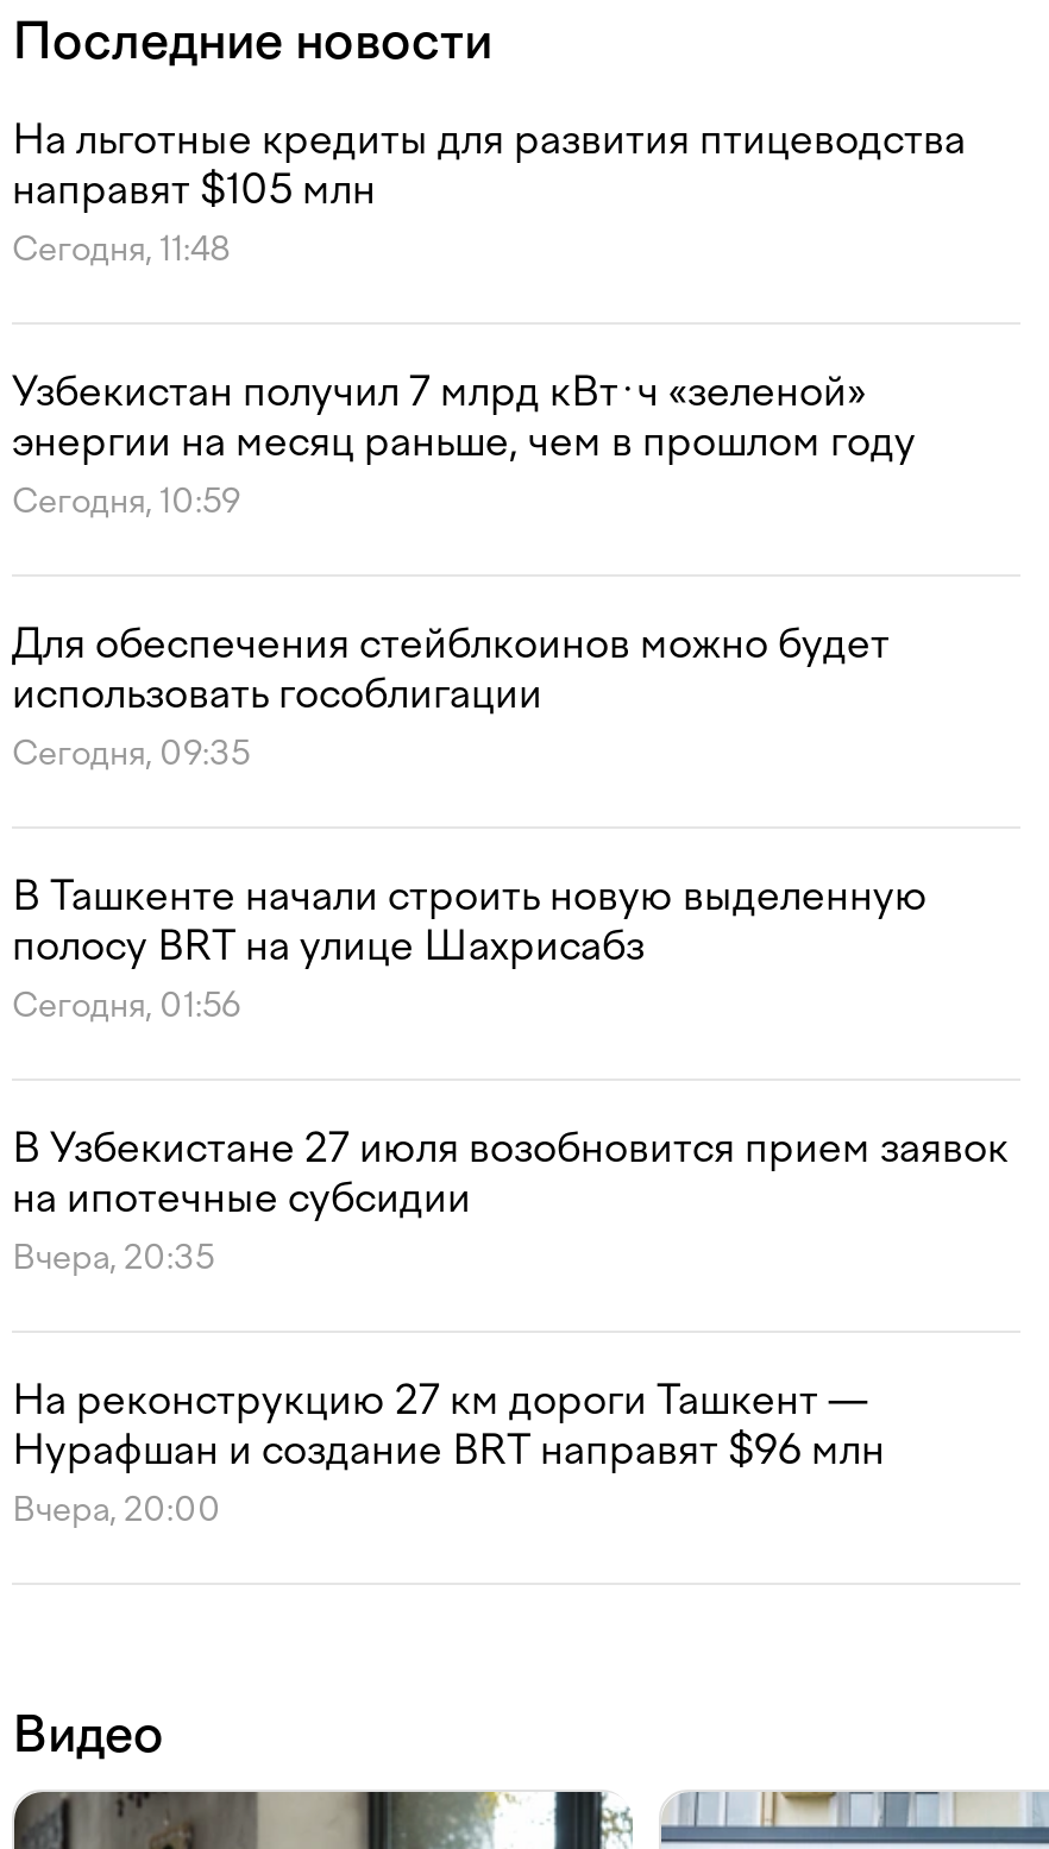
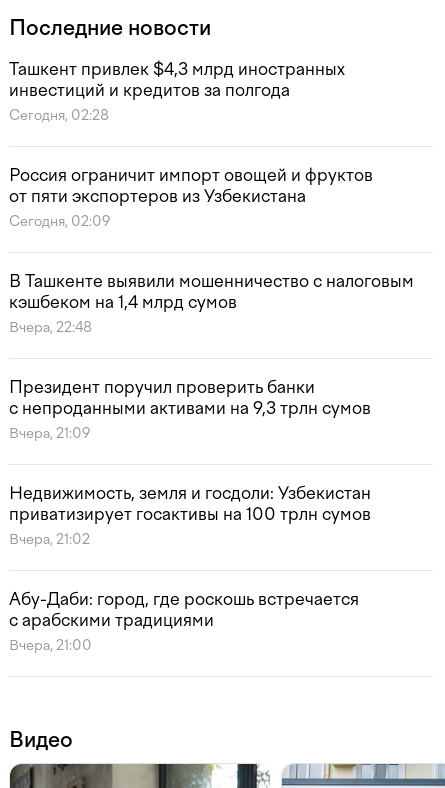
- На льготные кредиты для развития птицеводства
- направят $105 млн
- Сегодня, 11:48
+ Ташкент привлек $4,3 млрд иностранных
+ инвестиций и кредитов за полгода
+ Сегодня, 02:28

- Узбекистан получил 7 млрд кВт·ч «зеленой»
- энергии на месяц раньше, чем в прошлом году
- Сегодня, 10:59
+ Россия ограничит импорт овощей и фруктов
+ от пяти экспортеров из Узбекистана
+ Сегодня, 02:09

- Для обеспечения стейблкоинов можно будет
- использовать гособлигации
- Сегодня, 09:35
+ В Ташкенте выявили мошенничество с налоговым
+ кэшбеком на 1,4 млрд сумов
+ Вчера, 22:48

- В Ташкенте начали строить новую выделенную
- полосу BRT на улице Шахрисабз
- Сегодня, 01:56
+ Президент поручил проверить банки
+ с непроданными активами на 9,3 трлн сумов
+ Вчера, 21:09

- В Узбекистане 27 июля возобновится прием заявок
- на ипотечные субсидии
- Вчера, 20:35
+ Недвижимость, земля и госдоли: Узбекистан
+ приватизирует госактивы на 100 трлн сумов
+ Вчера, 21:02

- На реконструкцию 27 км дороги Ташкент —
- Нурафшан и создание BRT направят $96 млн
- Вчера, 20:00
+ Абу-Даби: город, где роскошь встречается
+ с арабскими традициями
+ Вчера, 21:00
